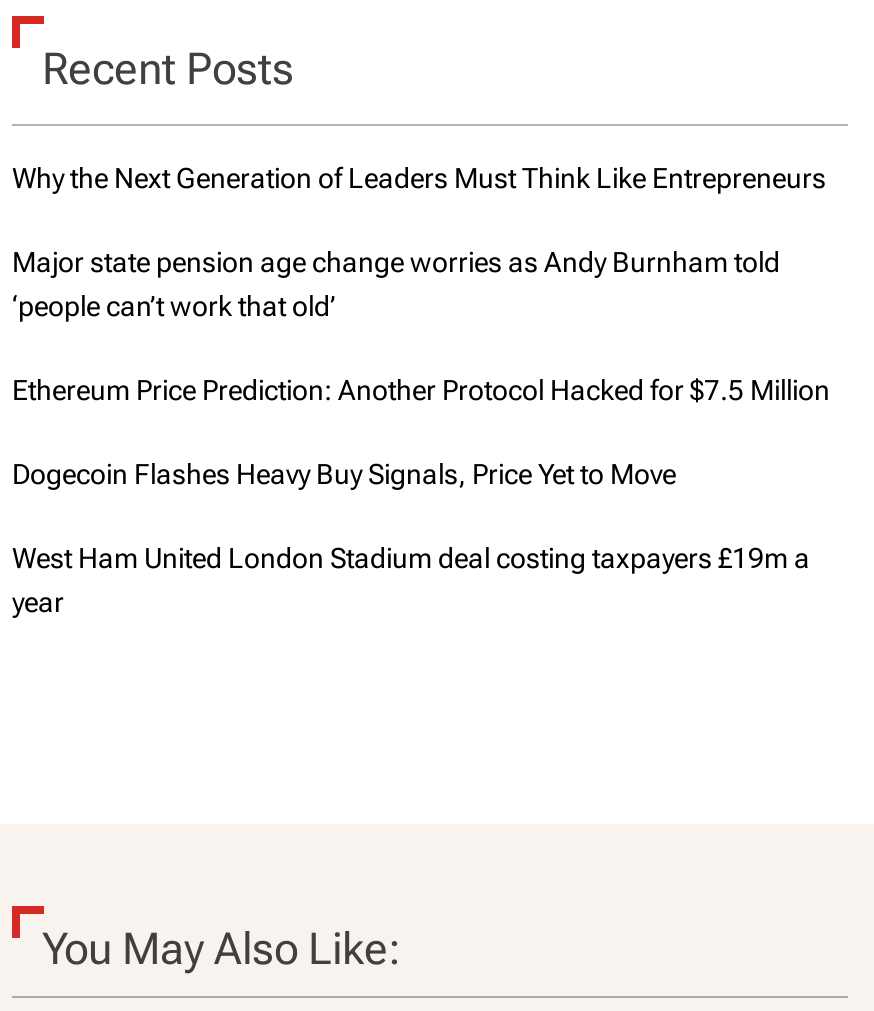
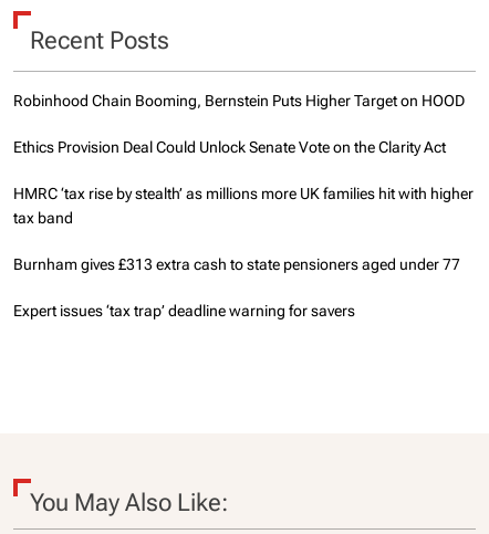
- Why the Next Generation of Leaders Must Think Like Entrepreneurs
+ Robinhood Chain Booming, Bernstein Puts Higher Target on HOOD

- Major state pension age change worries as Andy Burnham told
- ‘people can’t work that old’
+ Ethics Provision Deal Could Unlock Senate Vote on the Clarity Act

- Ethereum Price Prediction: Another Protocol Hacked for $7.5 Million
+ HMRC ‘tax rise by stealth’ as millions more UK families hit with higher
+ tax band

- Dogecoin Flashes Heavy Buy Signals, Price Yet to Move
+ Burnham gives £313 extra cash to state pensioners aged under 77

- West Ham United London Stadium deal costing taxpayers £19m a
- year
+ Expert issues ‘tax trap’ deadline warning for savers
